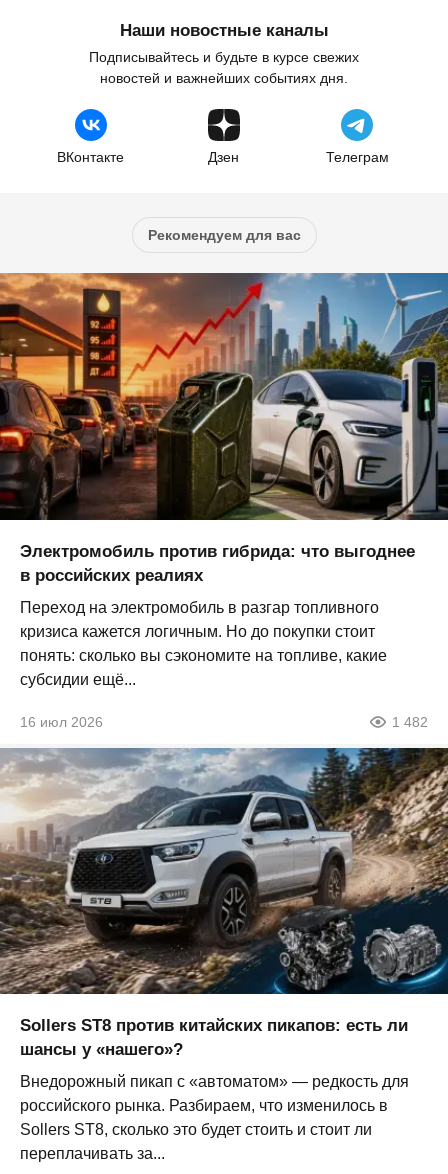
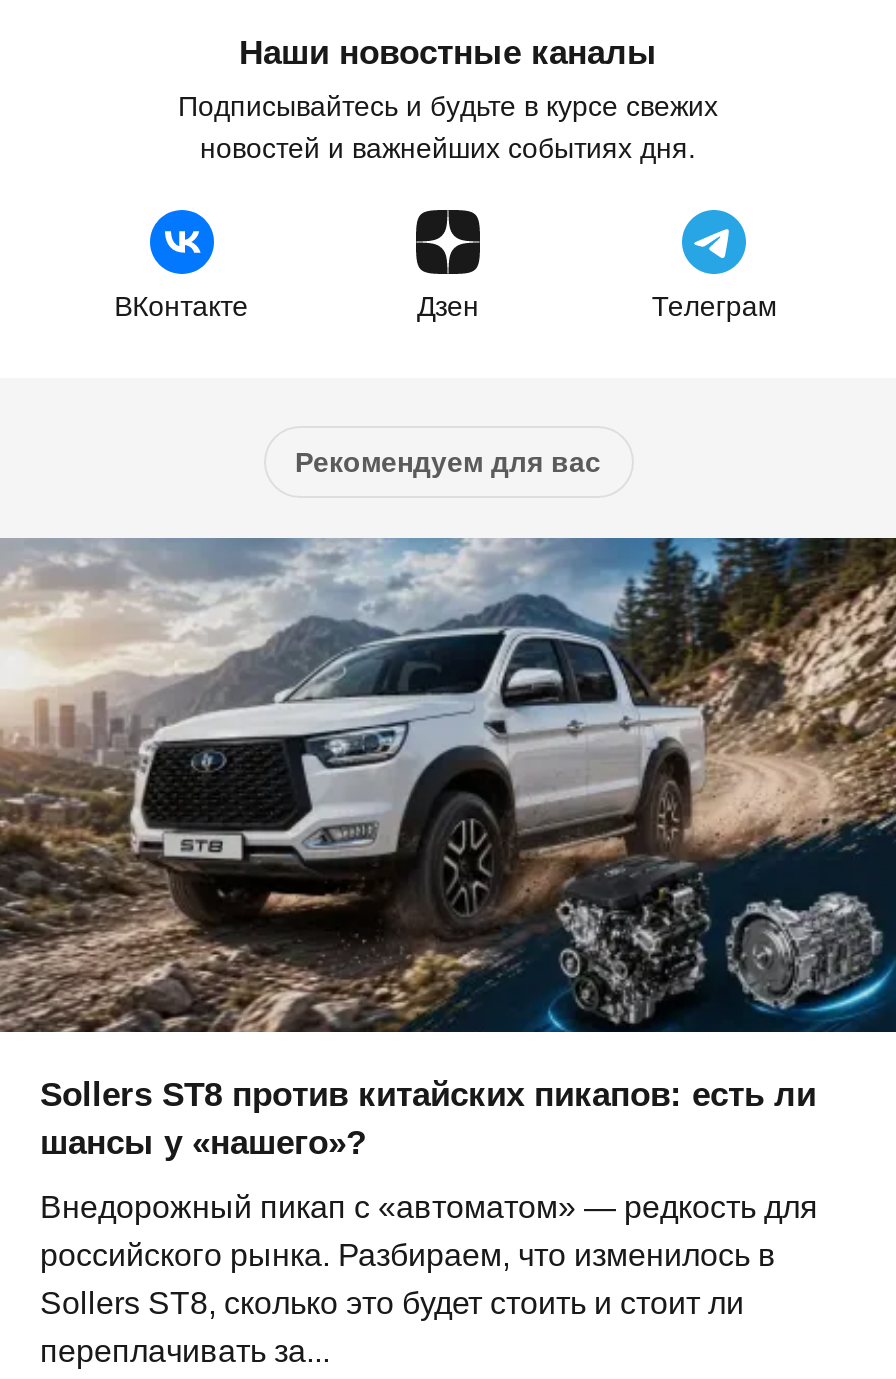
- [image]
- Электромобиль против гибрида: что выгоднее
- в российских реалиях
- Переход на электромобиль в разгар топливного
- кризиса кажется логичным. Но до покупки стоит
- понять: сколько вы сэкономите на топливе, какие
- субсидии ещё...
- 16 июл 2026
- 1 482
